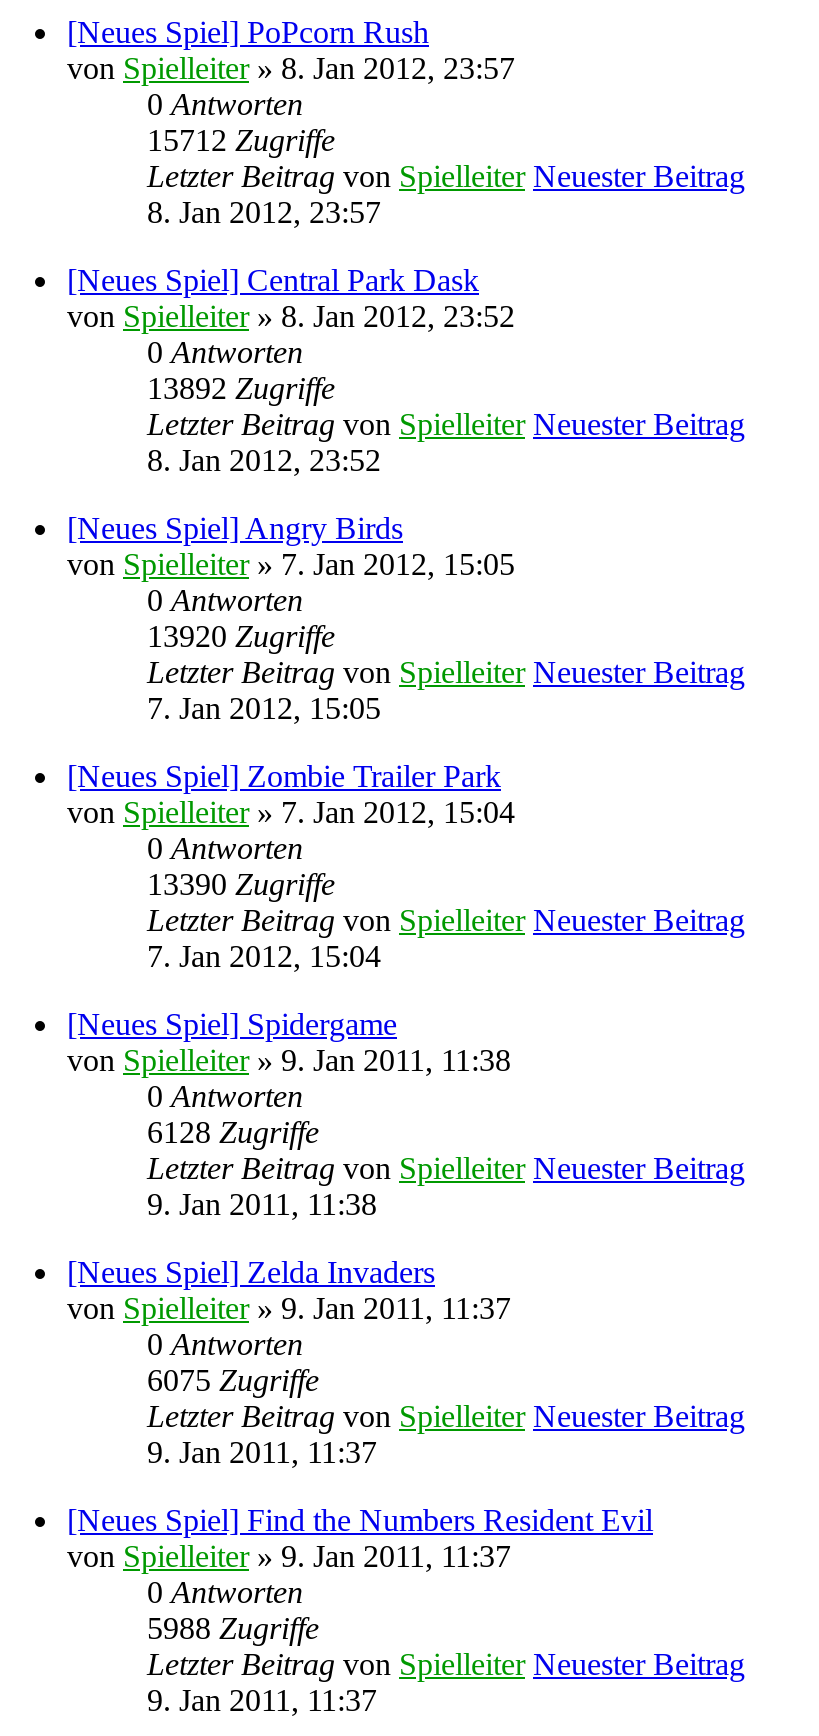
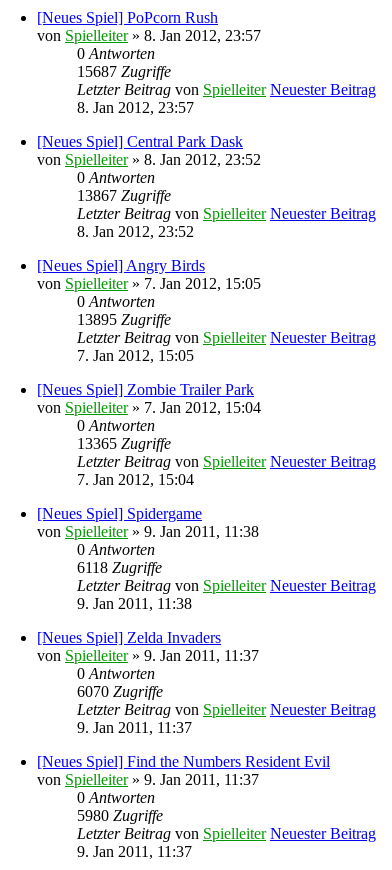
- 15712 Zugriffe
+ 15687 Zugriffe

- 13892 Zugriffe
+ 13867 Zugriffe

- 13920 Zugriffe
+ 13895 Zugriffe

- 13390 Zugriffe
+ 13365 Zugriffe

- 6128 Zugriffe
+ 6118 Zugriffe

- 6075 Zugriffe
+ 6070 Zugriffe

- 5988 Zugriffe
+ 5980 Zugriffe
